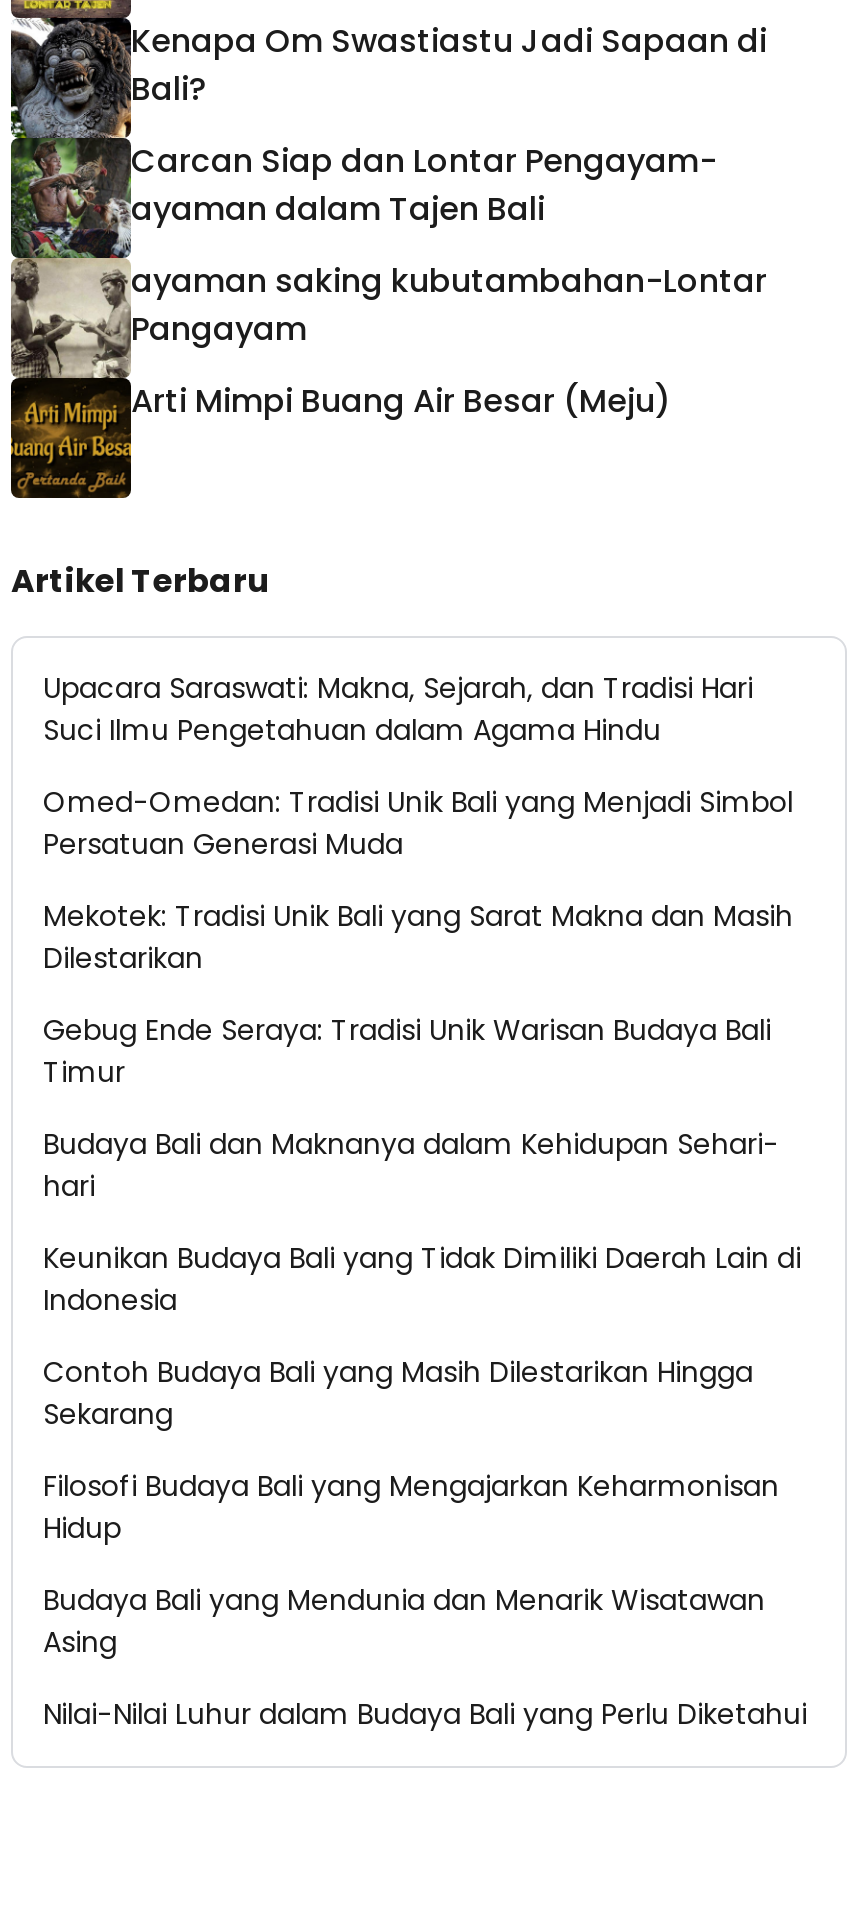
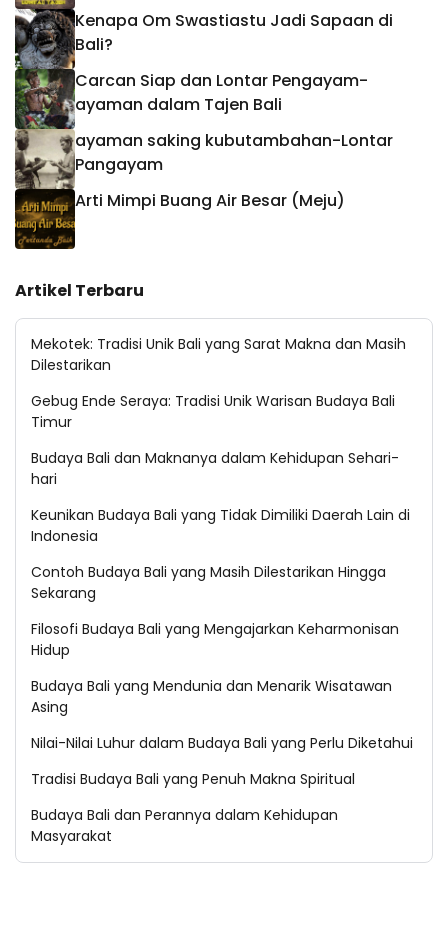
- Upacara Saraswati: Makna, Sejarah, dan Tradisi Hari
- Suci Ilmu Pengetahuan dalam Agama Hindu
- Omed-Omedan: Tradisi Unik Bali yang Menjadi Simbol
- Persatuan Generasi Muda

moved up: Mekotek: Tradisi Unik Bali yang Sarat Makna dan Masih | Dilestarikan | Gebug Ende Seraya: Tradisi Unik Warisan Budaya Bali | ... | Asing | Nilai-Nilai Luhur dalam Budaya Bali yang Perlu Diketahui

+ Tradisi Budaya Bali yang Penuh Makna Spiritual
+ Budaya Bali dan Perannya dalam Kehidupan
+ Masyarakat
